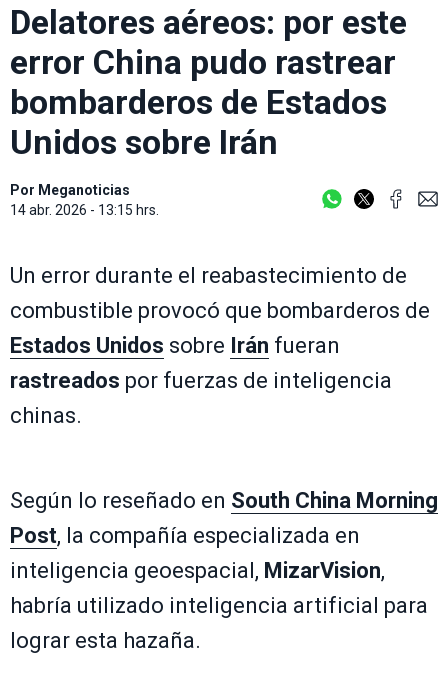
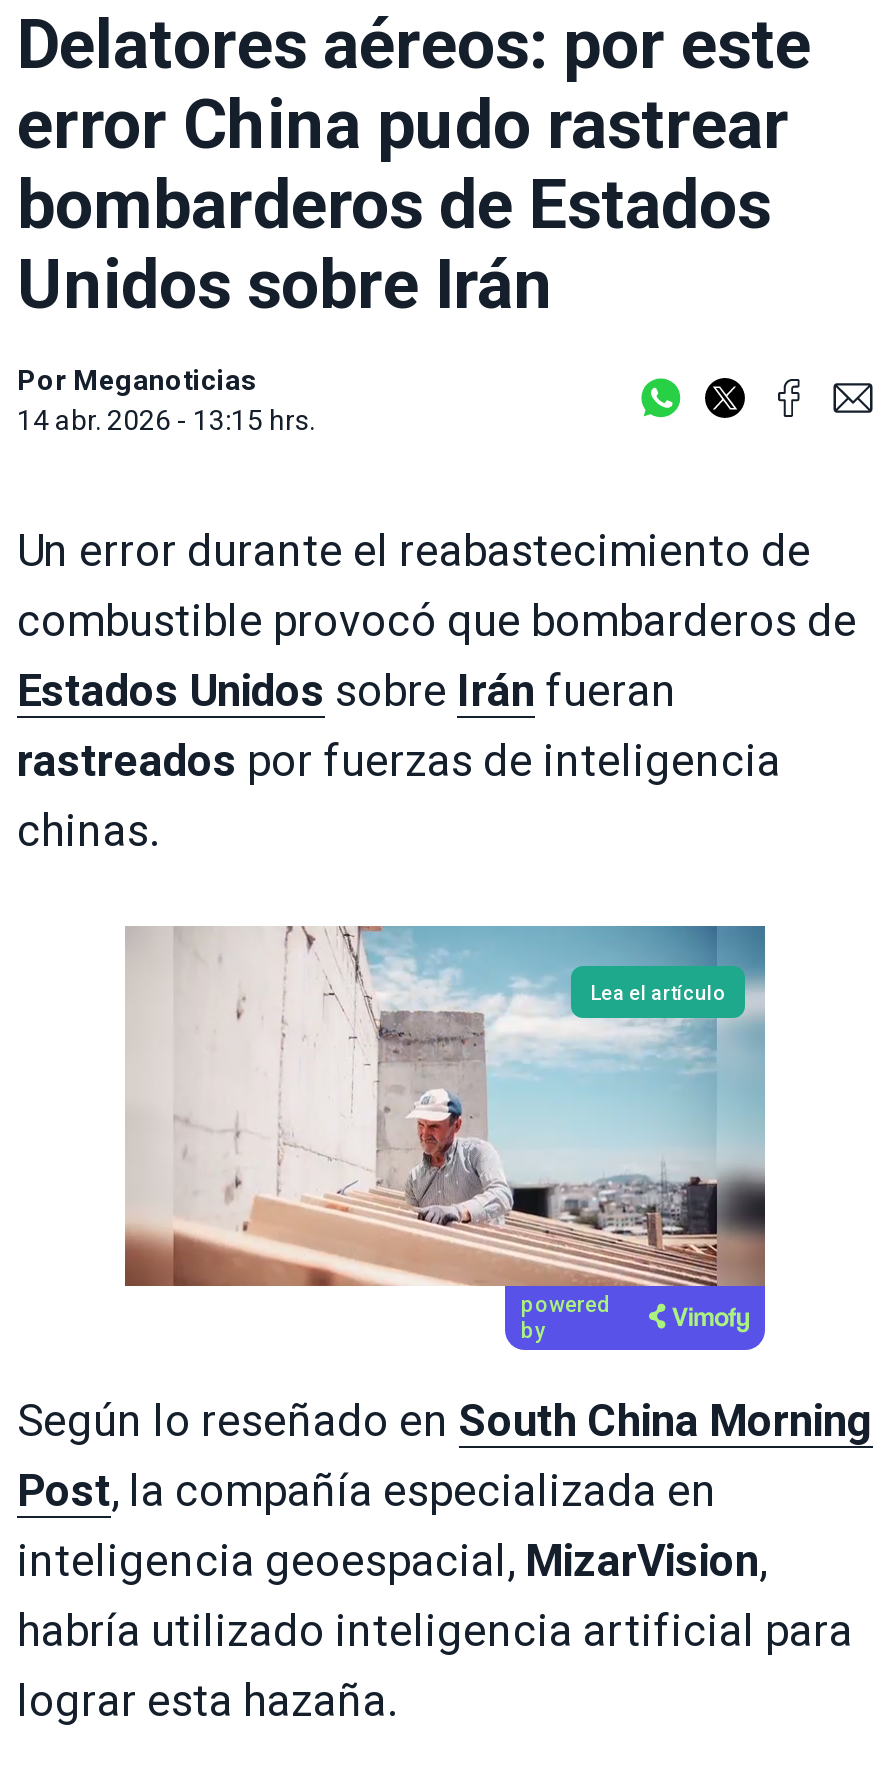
+ [image]
+ Lea el artículo

+ powered
+ by
